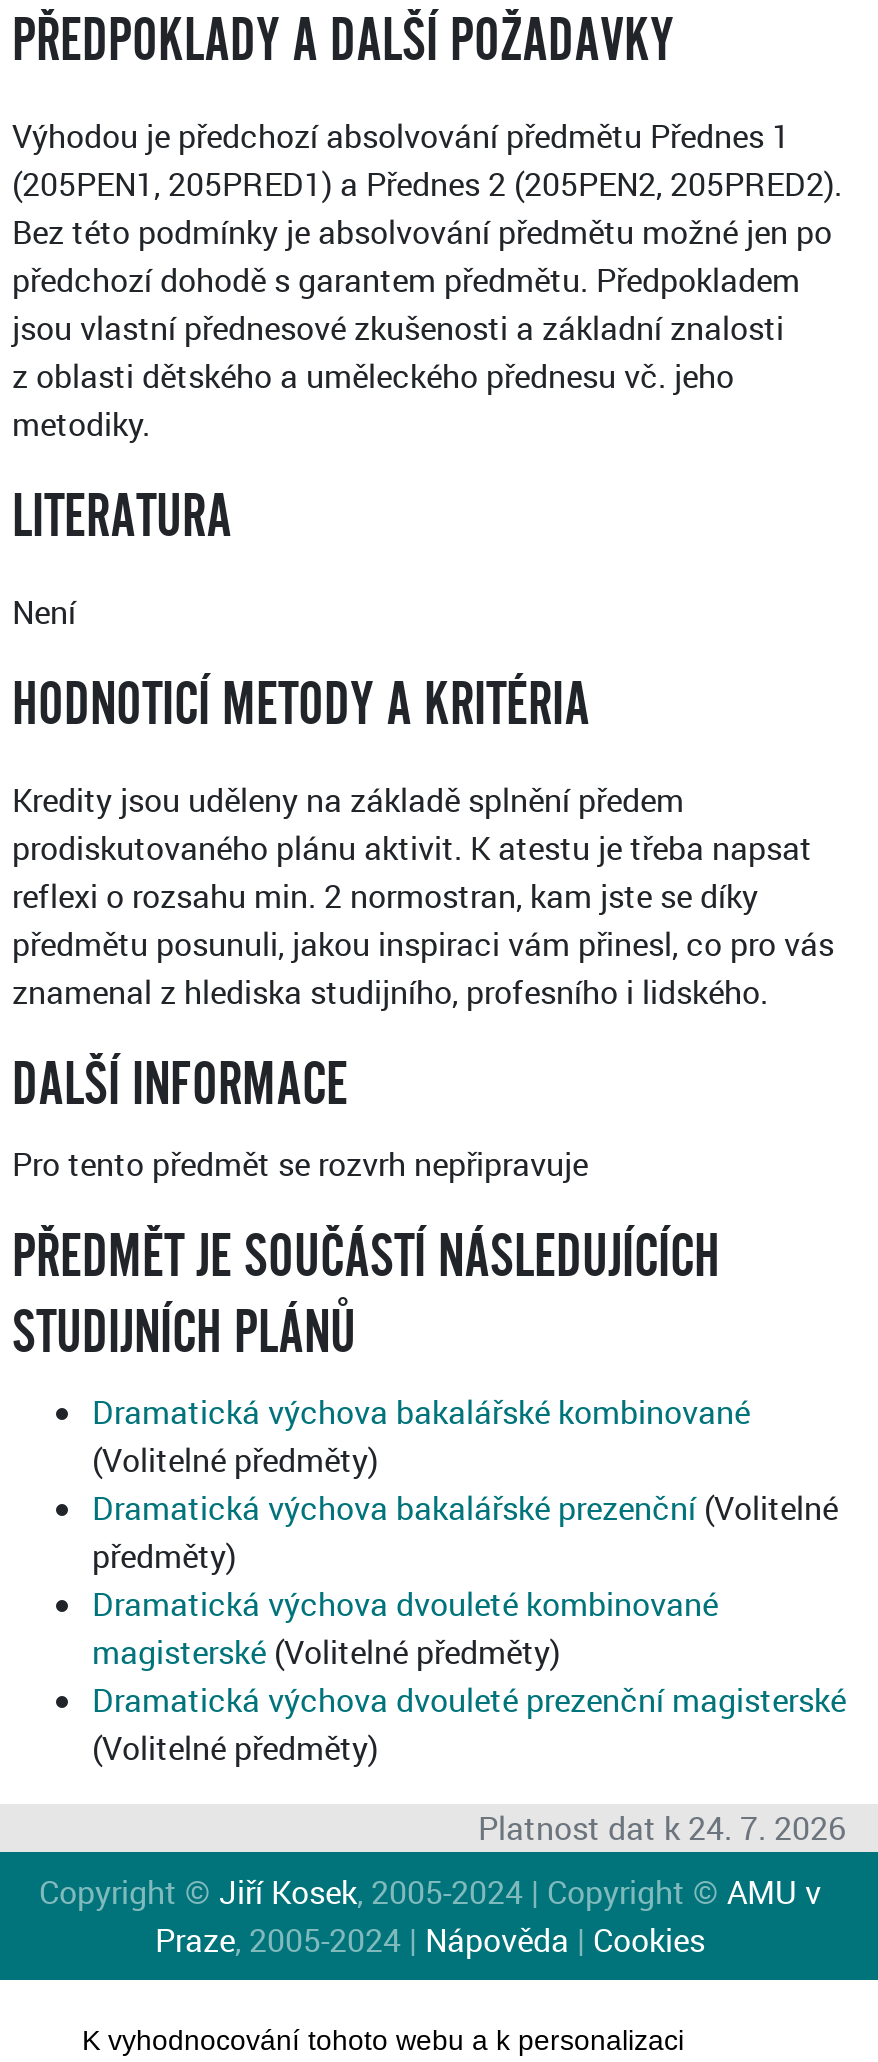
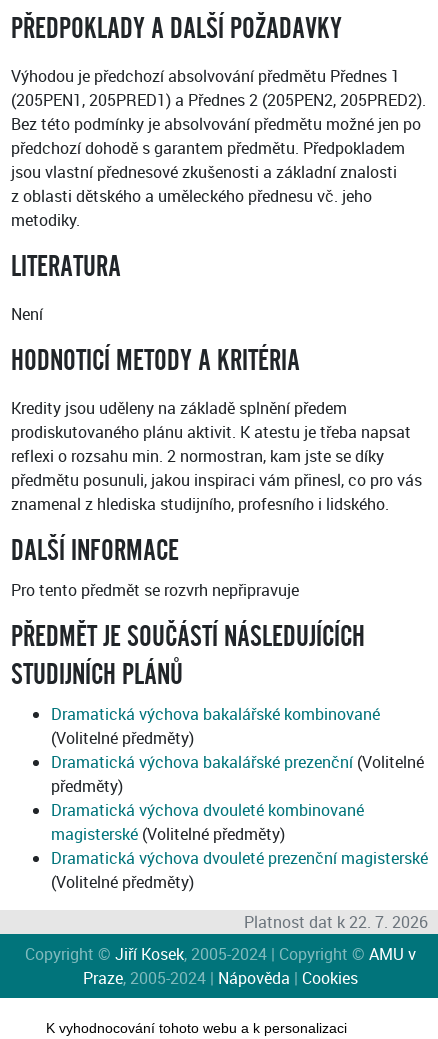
- Platnost dat k 24. 7. 2026
+ Platnost dat k 22. 7. 2026
